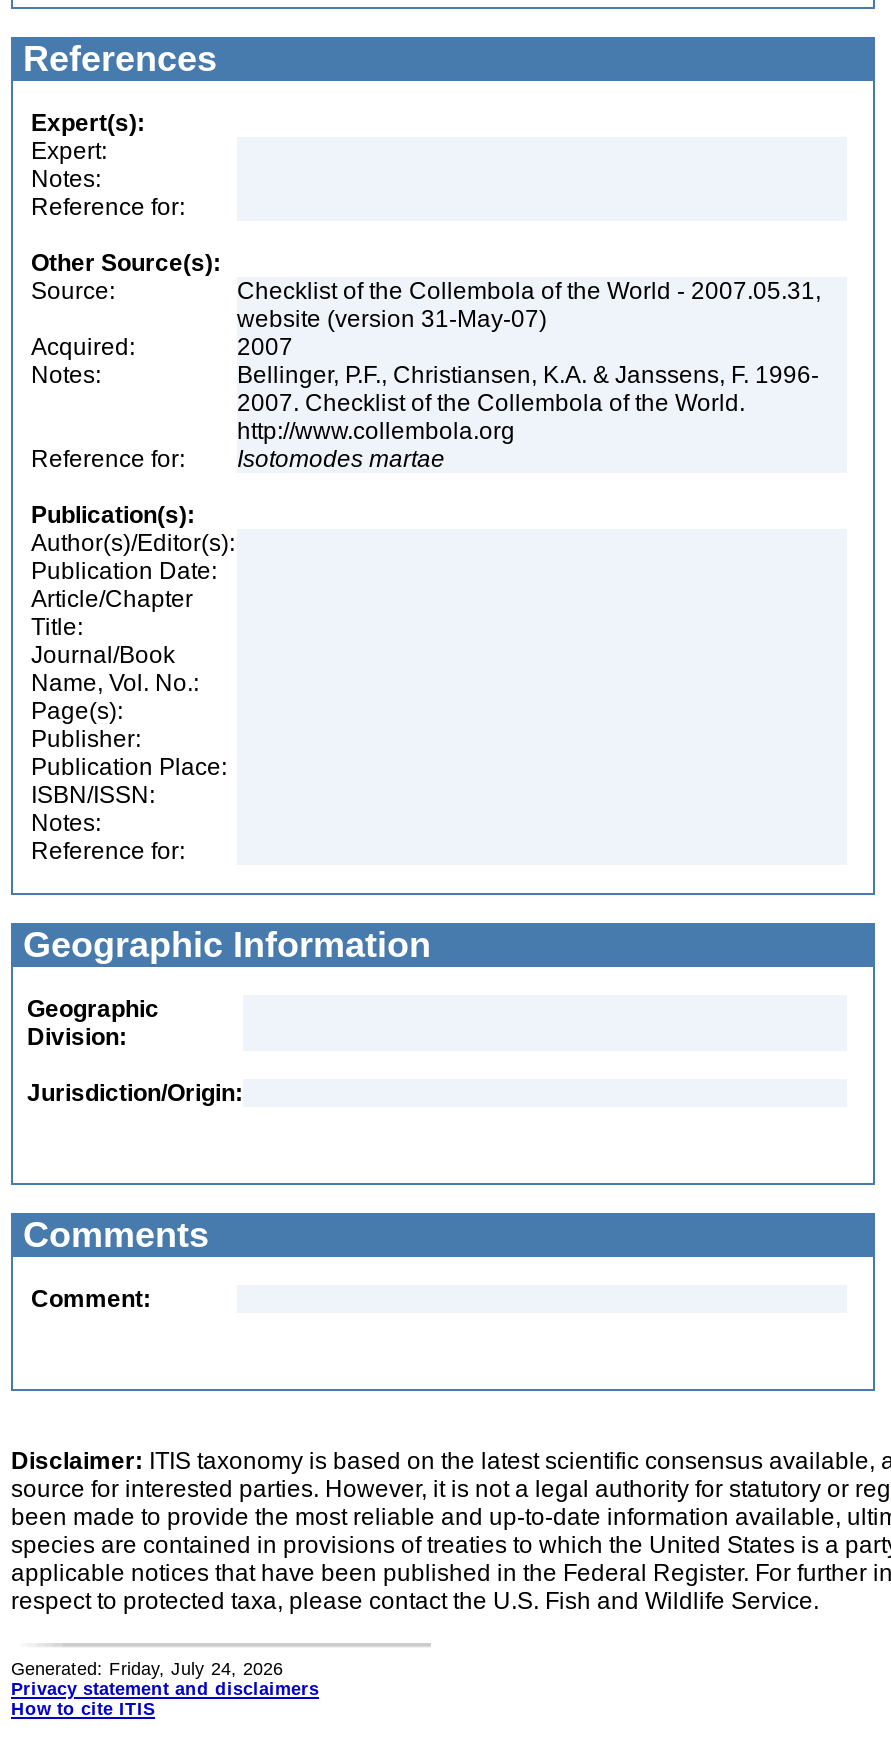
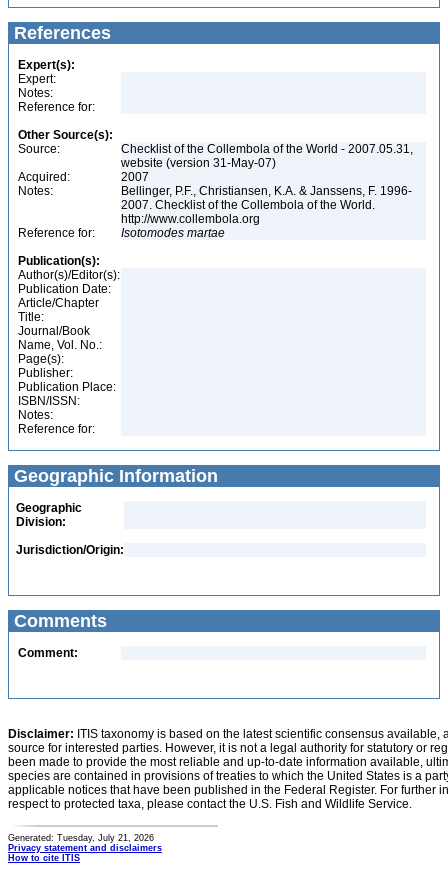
- Generated: Friday, July 24, 2026
+ Generated: Tuesday, July 21, 2026
